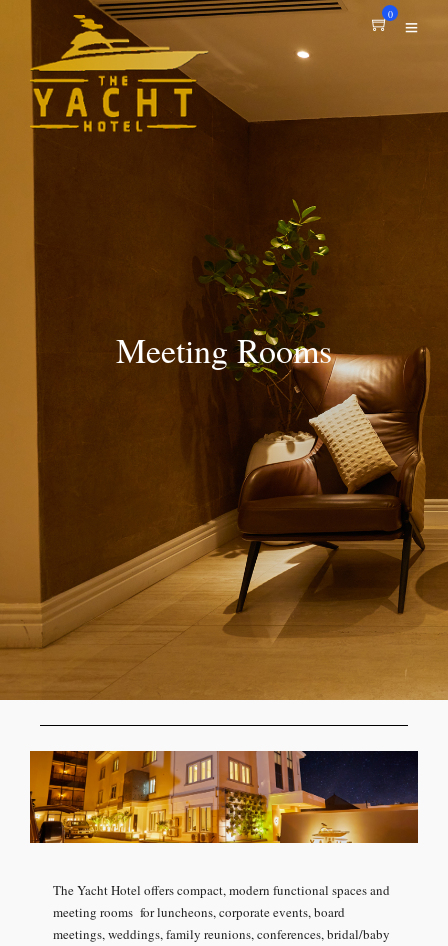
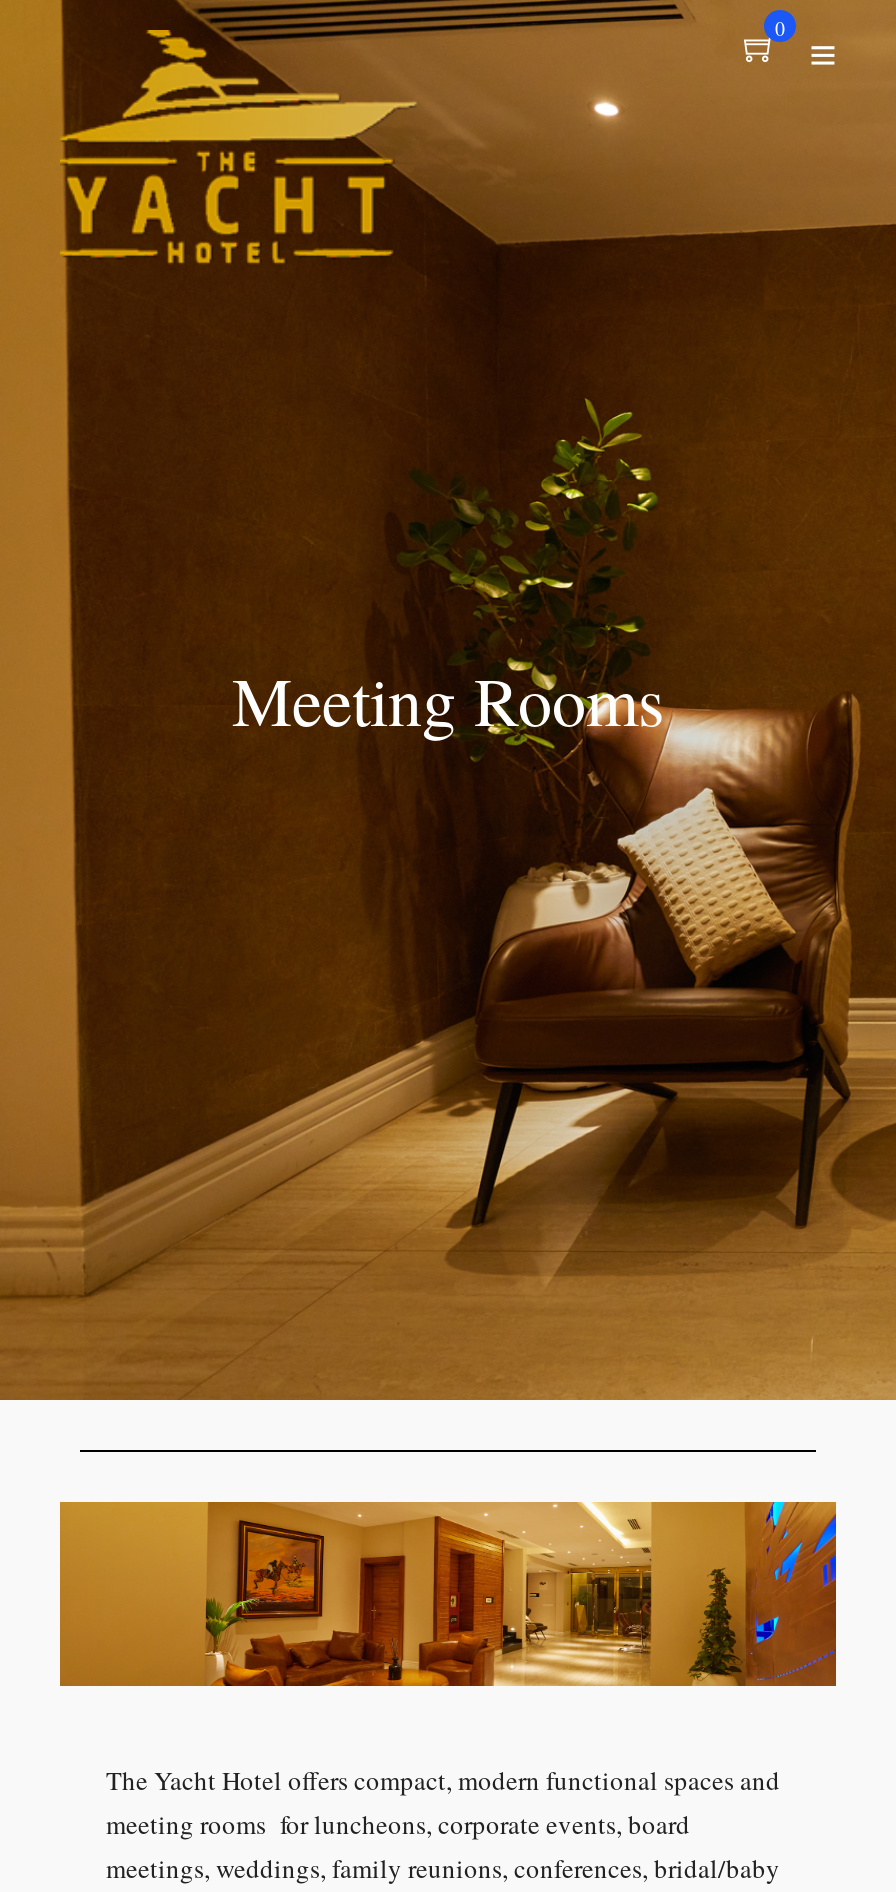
- [image]
+ [image]
